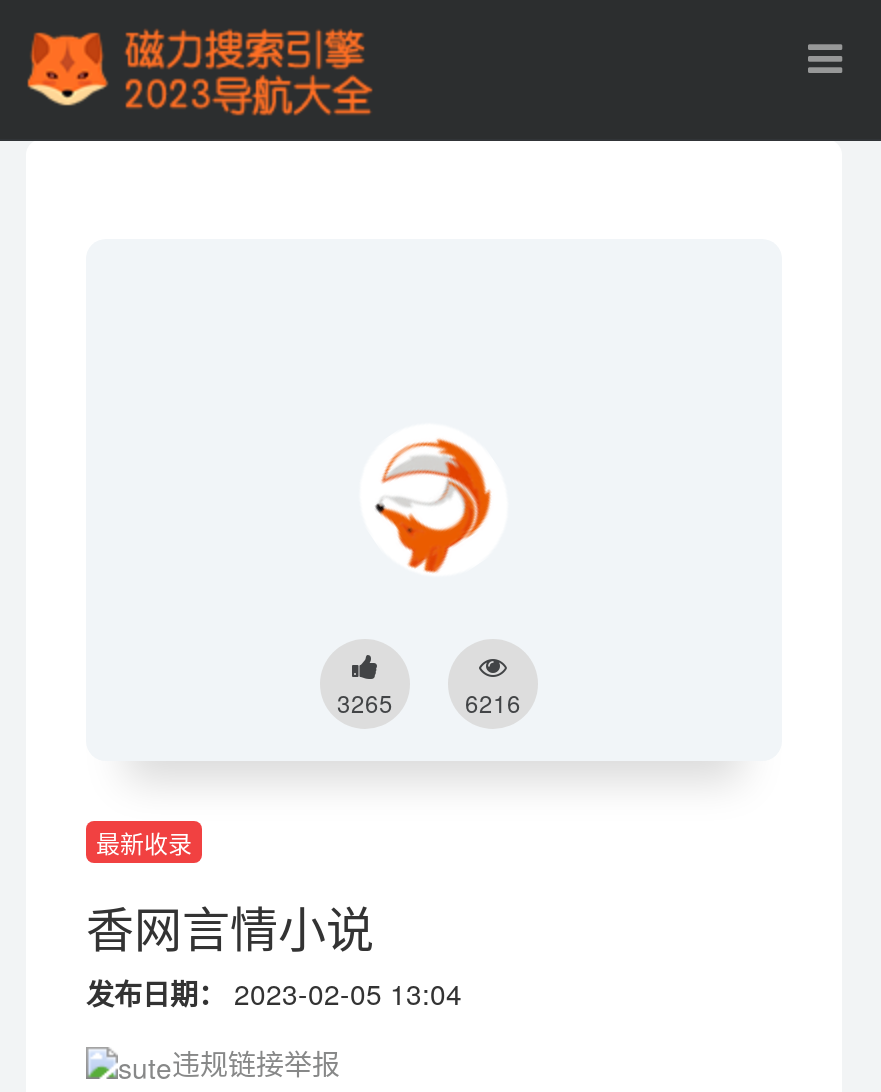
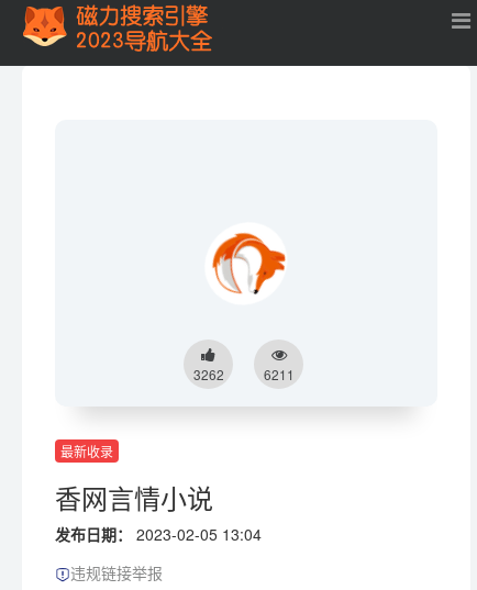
- [image]
+ [image]

- 3265
+ 3262

- 6216
+ 6211
